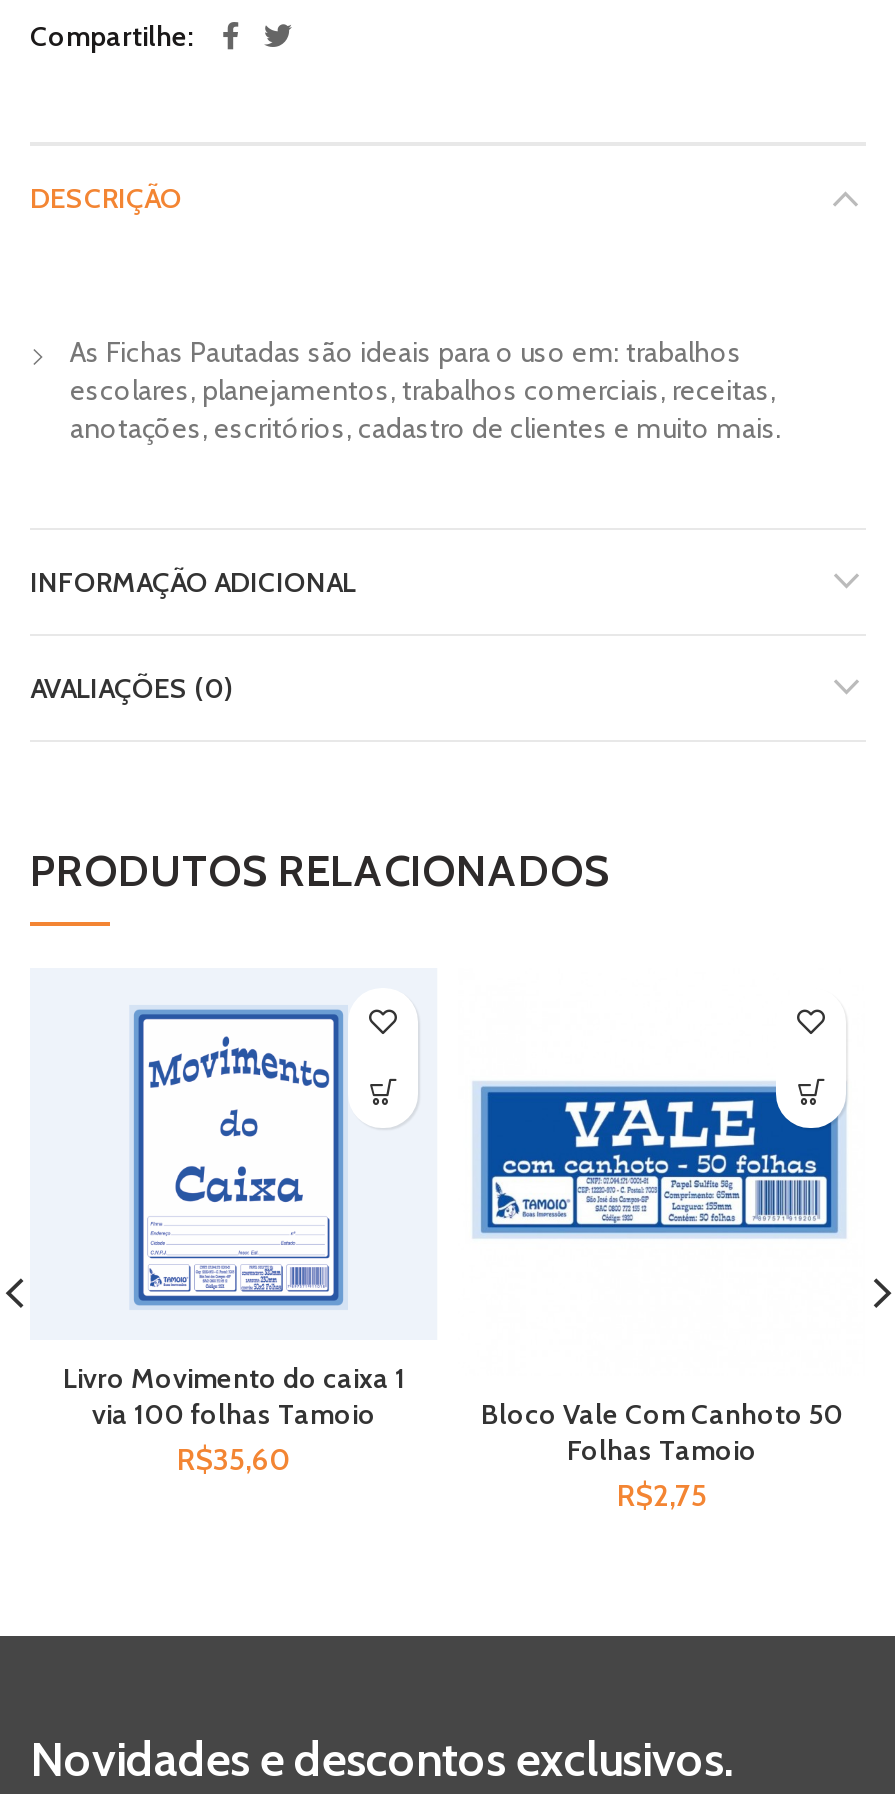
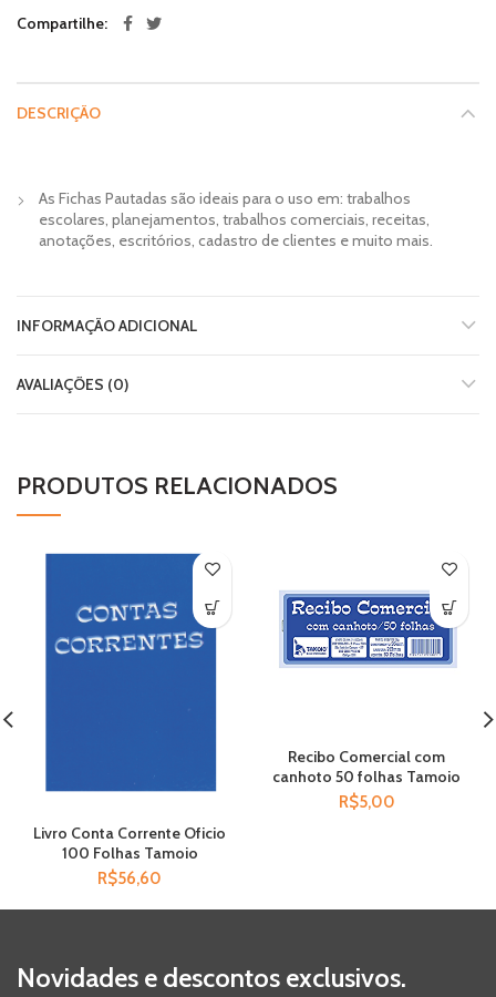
- [image]
+ [image]

- [image]
+ [image]

- Livro Movimento do caixa 1
- via 100 folhas Tamoio
- R$35,60
+ Livro Conta Corrente Oficio
+ 100 Folhas Tamoio
+ R$56,60

- Bloco Vale Com Canhoto 50
- Folhas Tamoio
- R$2,75
+ Recibo Comercial com
+ canhoto 50 folhas Tamoio
+ R$5,00
